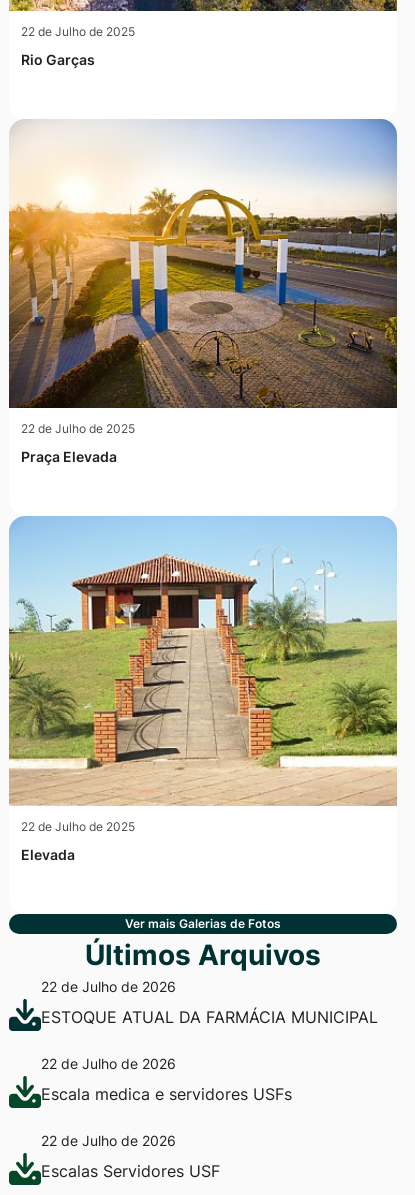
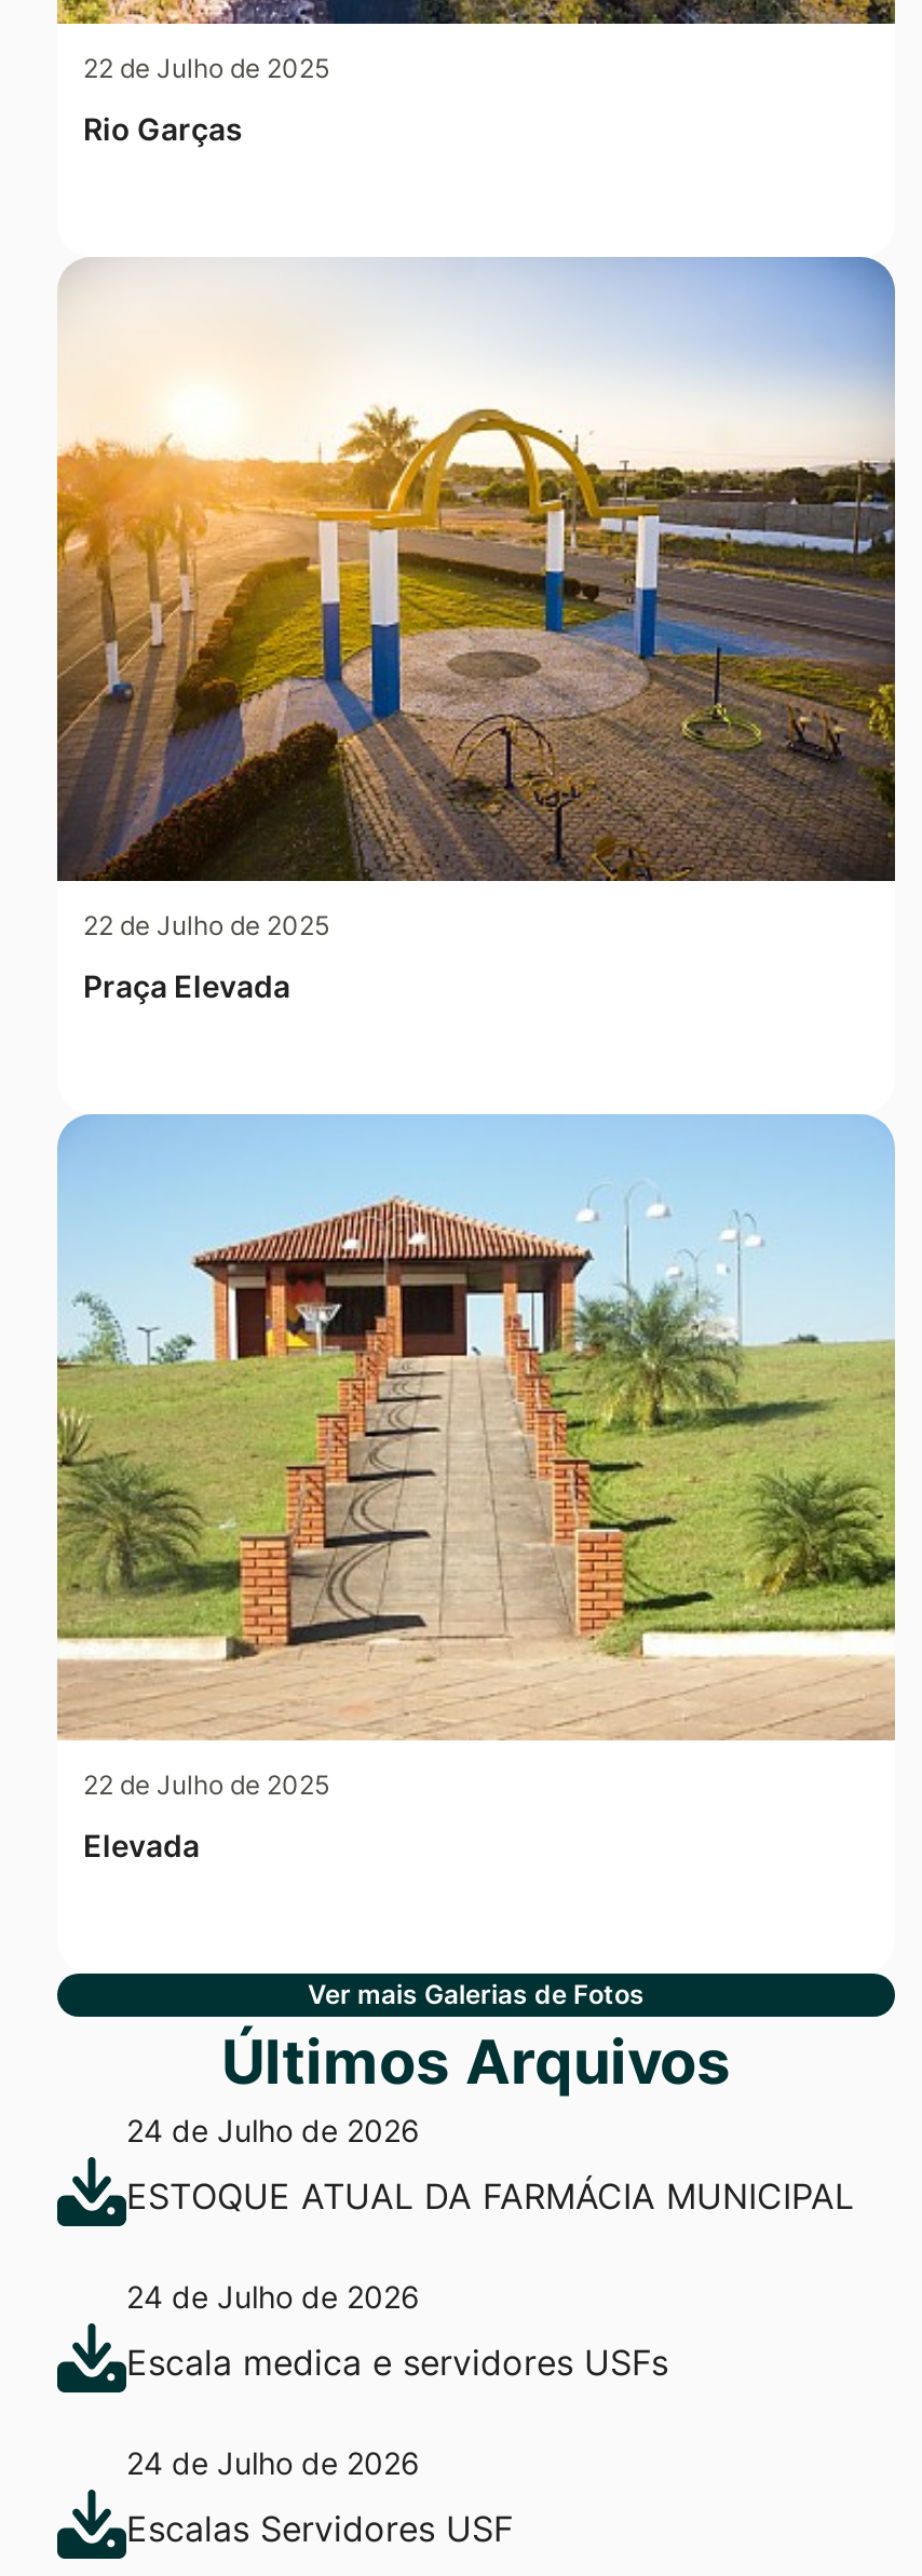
- 22 de Julho de 2026
+ 24 de Julho de 2026

- 22 de Julho de 2026
+ 24 de Julho de 2026

- 22 de Julho de 2026
+ 24 de Julho de 2026
